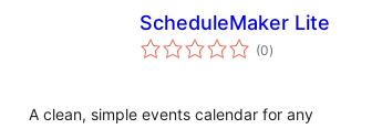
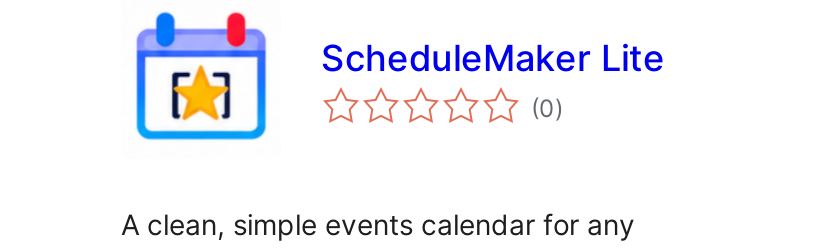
+ [image]
